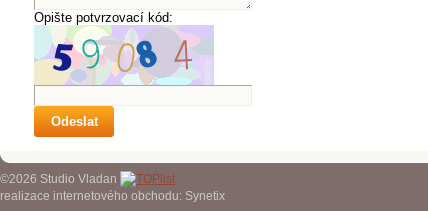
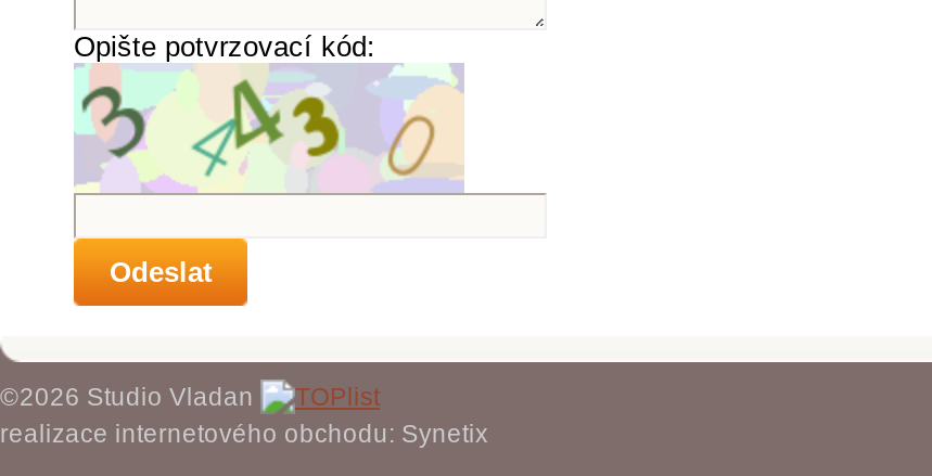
- [image]
+ [image]
